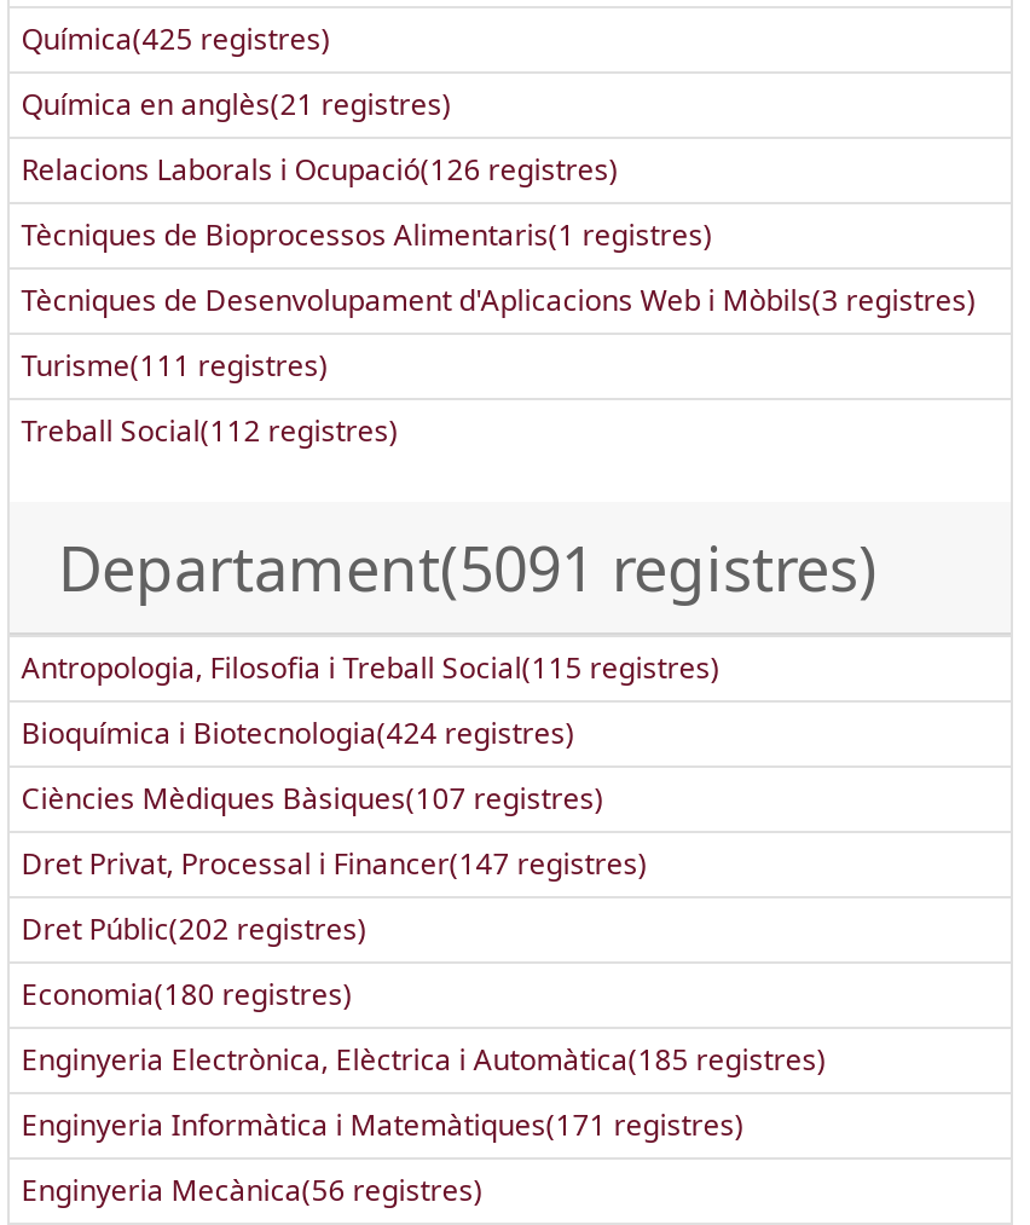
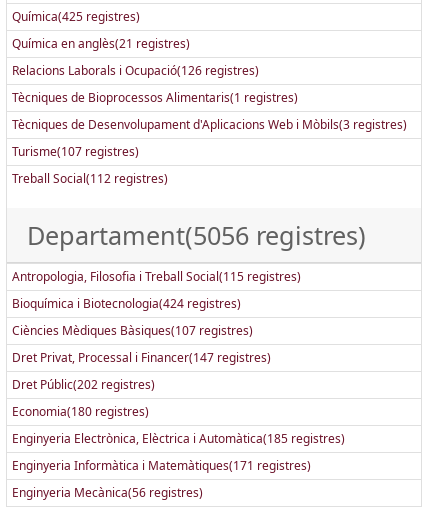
- Turisme(111 registres)
+ Turisme(107 registres)

- Departament(5091 registres)
+ Departament(5056 registres)
